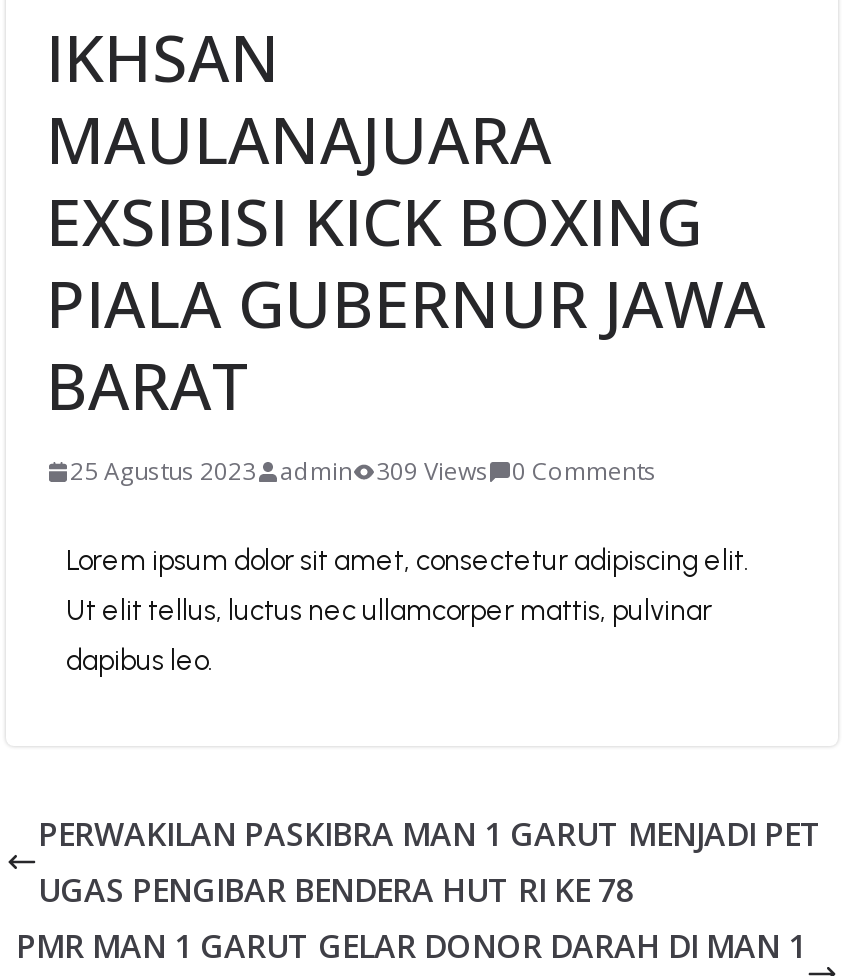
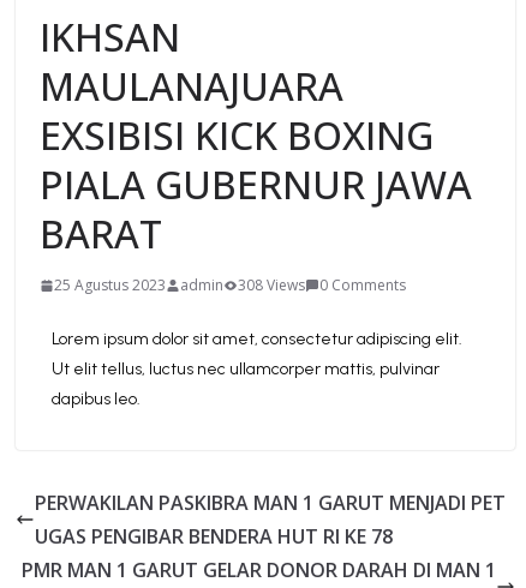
- 25 Agustus 2023 admin 309 Views 0 Comments
+ 25 Agustus 2023 admin 308 Views 0 Comments
